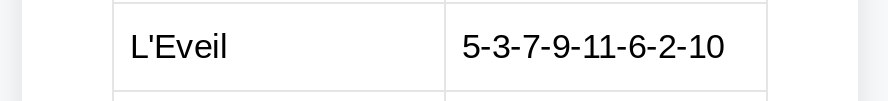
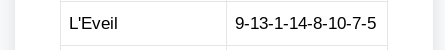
- 5-3-7-9-11-6-2-10
+ 9-13-1-14-8-10-7-5
